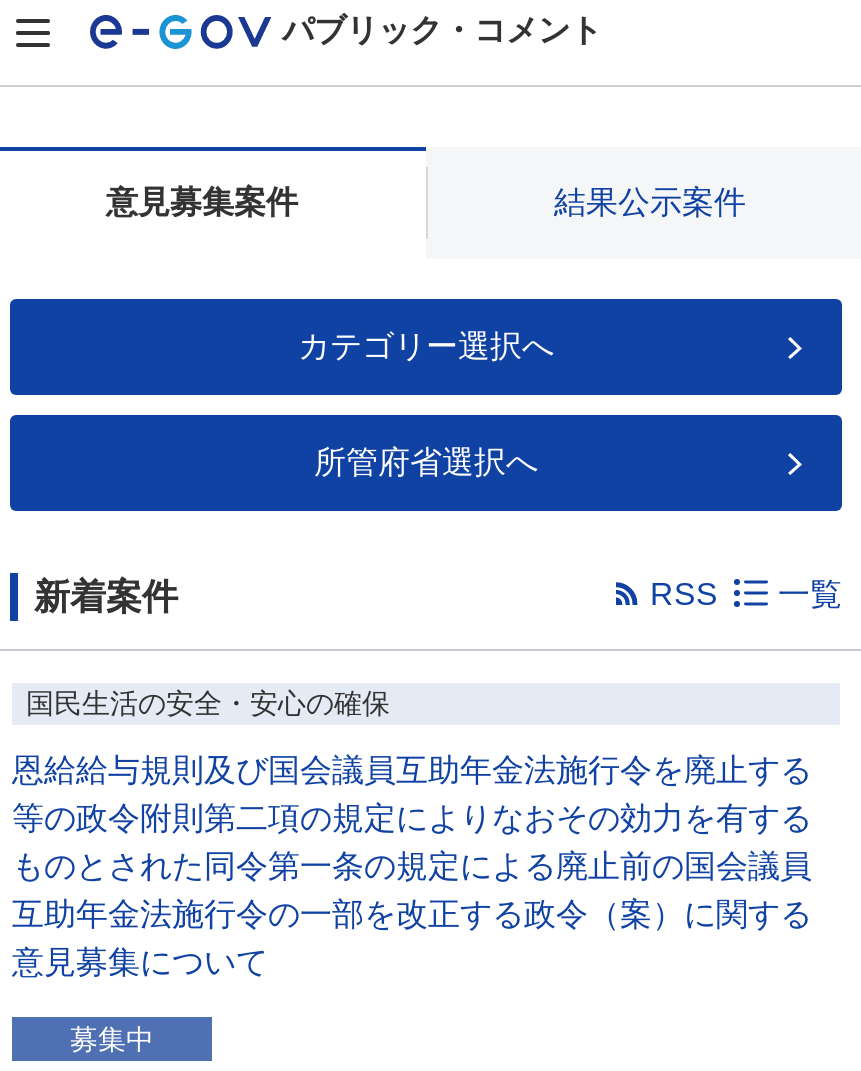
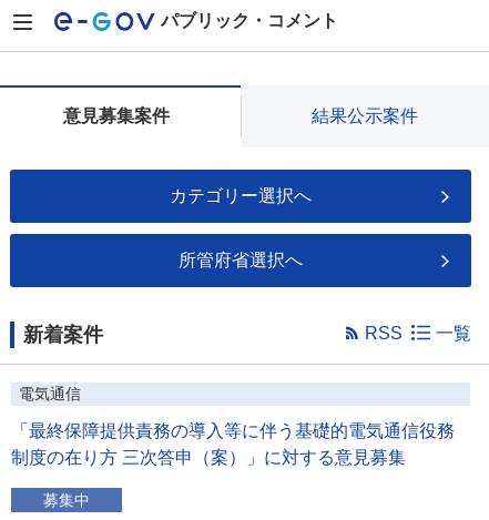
- 国民生活の安全・安心の確保
+ 電気通信

- 恩給給与規則及び国会議員互助年金法施行令を廃止する
- 等の政令附則第二項の規定によりなおその効力を有する
- ものとされた同令第一条の規定による廃止前の国会議員
- 互助年金法施行令の一部を改正する政令（案）に関する
- 意見募集について
+ 「最終保障提供責務の導入等に伴う基礎的電気通信役務
+ 制度の在り方 三次答申（案）」に対する意見募集
